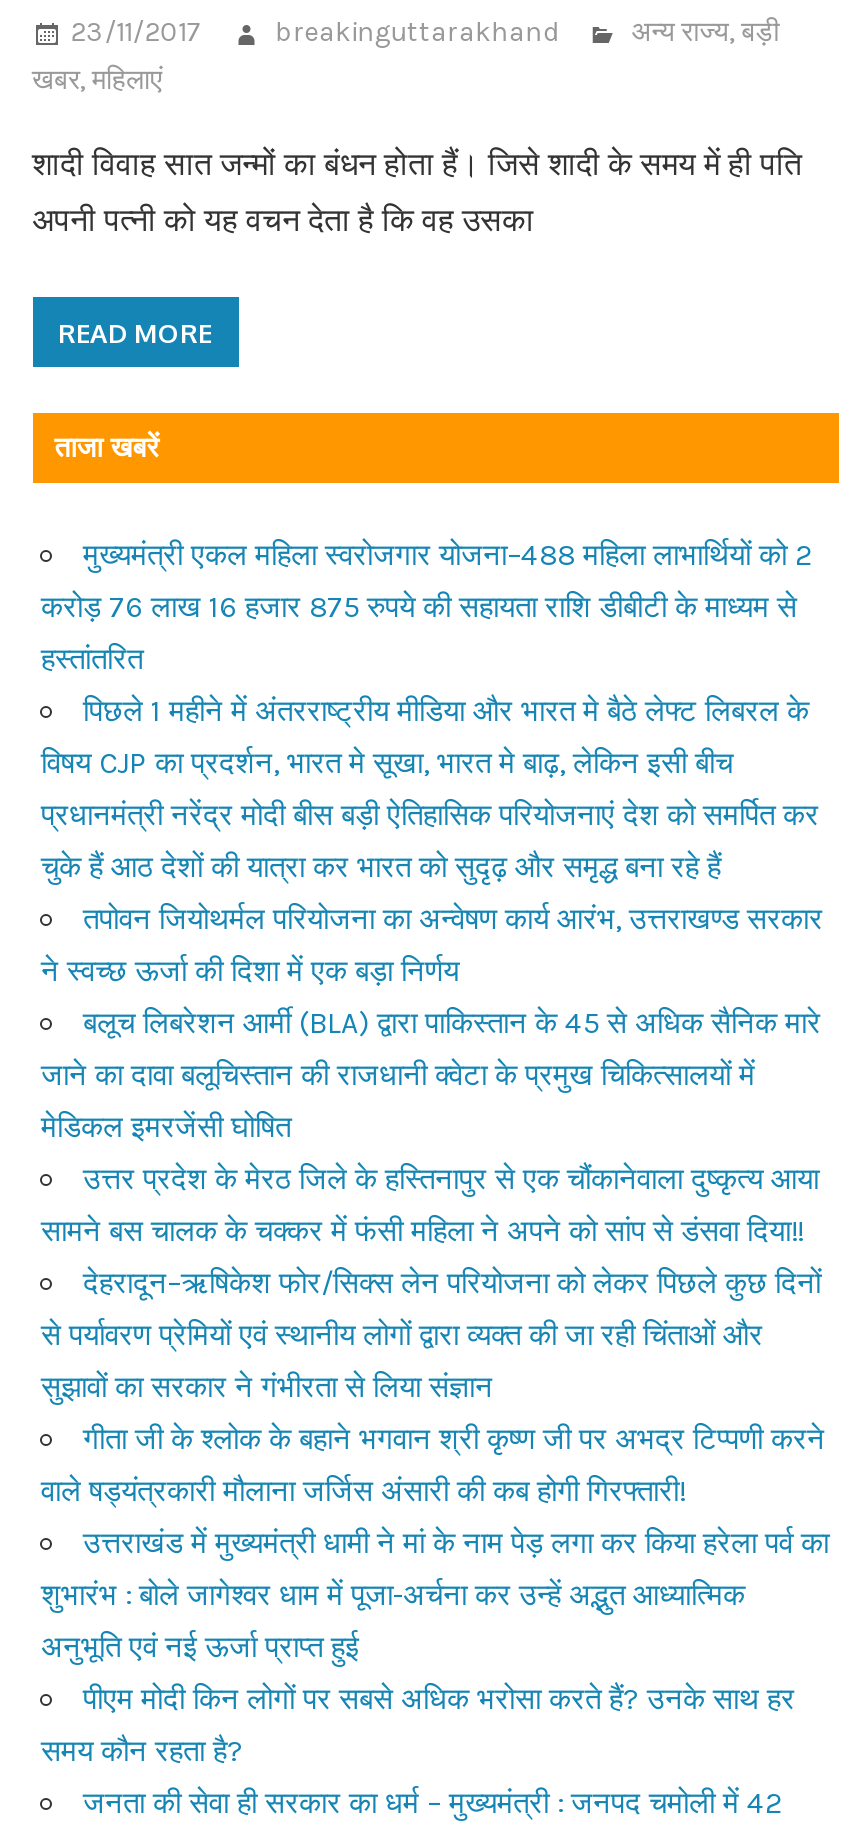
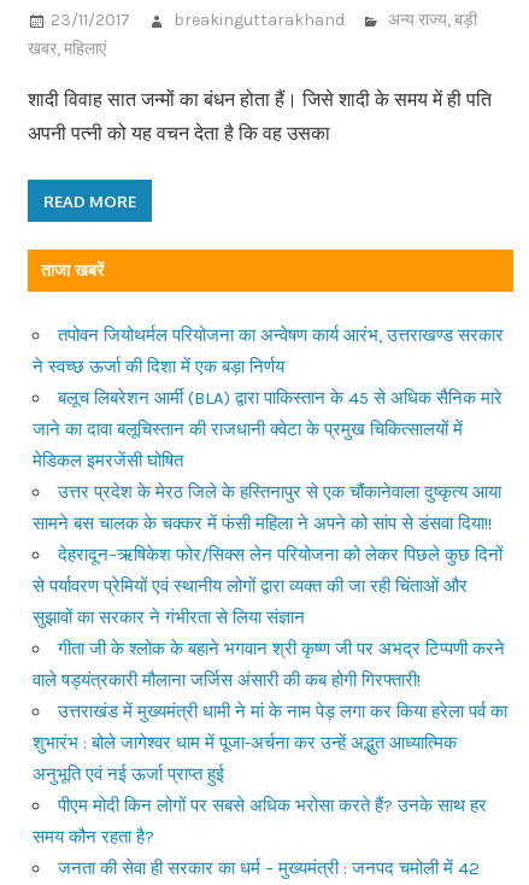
- मुख्यमंत्री एकल महिला स्वरोजगार योजना–488 महिला लाभार्थियों को 2
- करोड़ 76 लाख 16 हजार 875 रुपये की सहायता राशि डीबीटी के माध्यम से
- हस्तांतरित
- पिछले 1 महीने में अंतरराष्ट्रीय मीडिया और भारत मे बैठे लेफ्ट लिबरल के
- विषय CJP का प्रदर्शन, भारत मे सूखा, भारत मे बाढ़, लेकिन इसी बीच
- प्रधानमंत्री नरेंद्र मोदी बीस बड़ी ऐतिहासिक परियोजनाएं देश को समर्पित कर
- चुके हैं आठ देशों की यात्रा कर भारत को सुदृढ़ और समृद्ध बना रहे हैं
